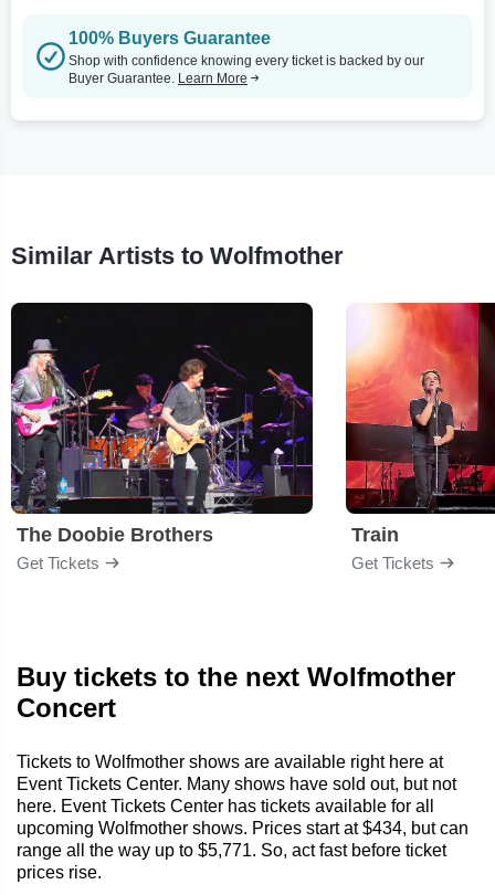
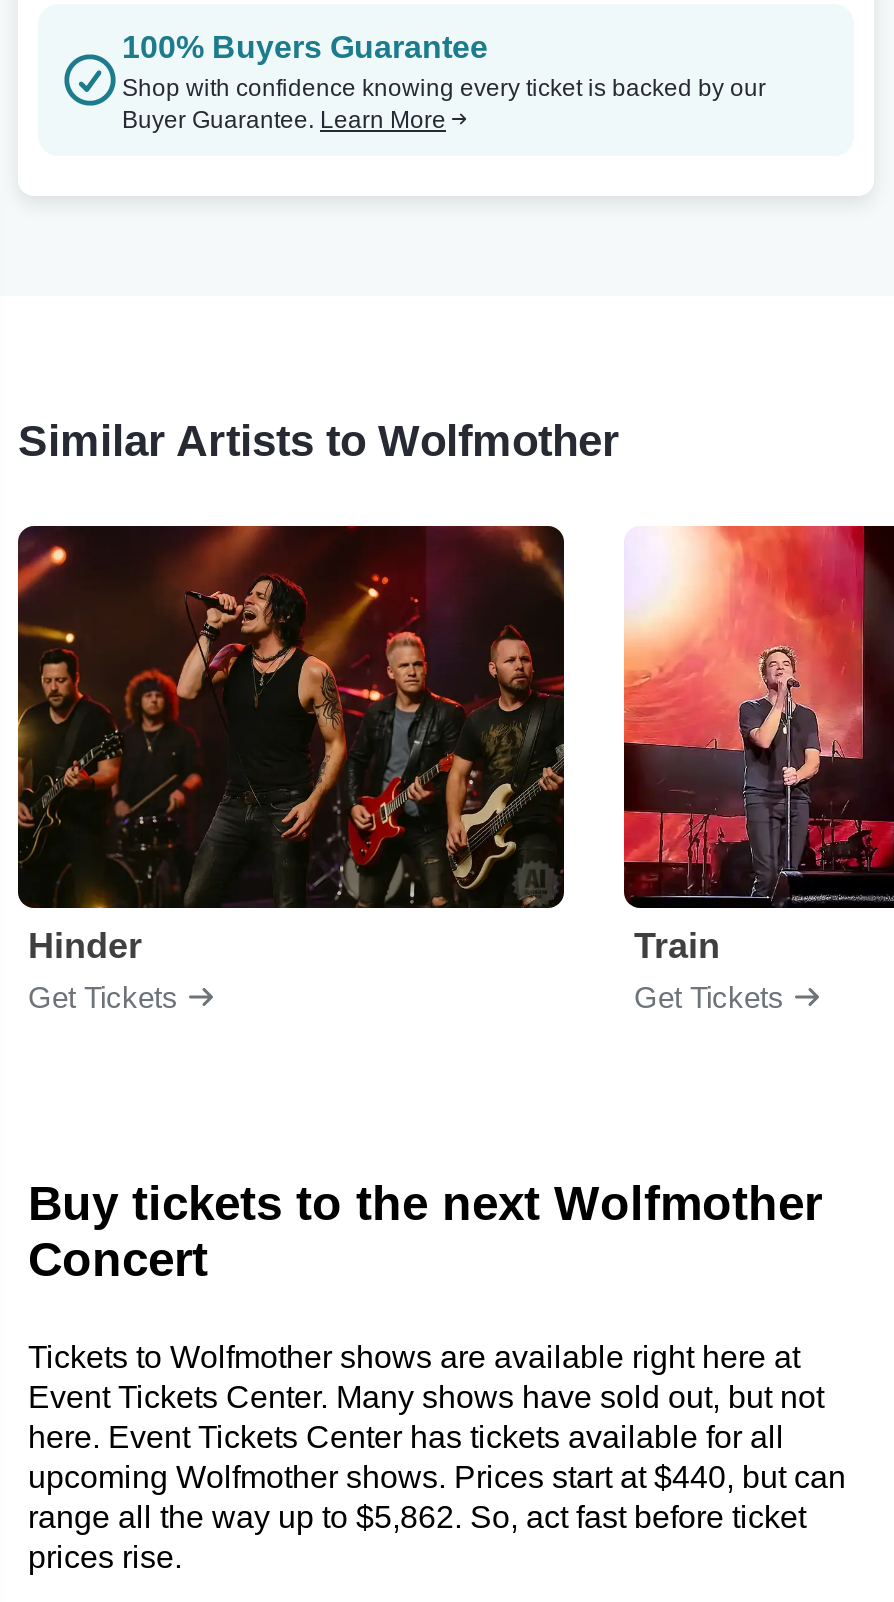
- [image]
- The Doobie Brothers
+ [image]
+ Hinder

- upcoming Wolfmother shows. Prices start at $434, but can
+ upcoming Wolfmother shows. Prices start at $440, but can

- range all the way up to $5,771. So, act fast before ticket
+ range all the way up to $5,862. So, act fast before ticket
